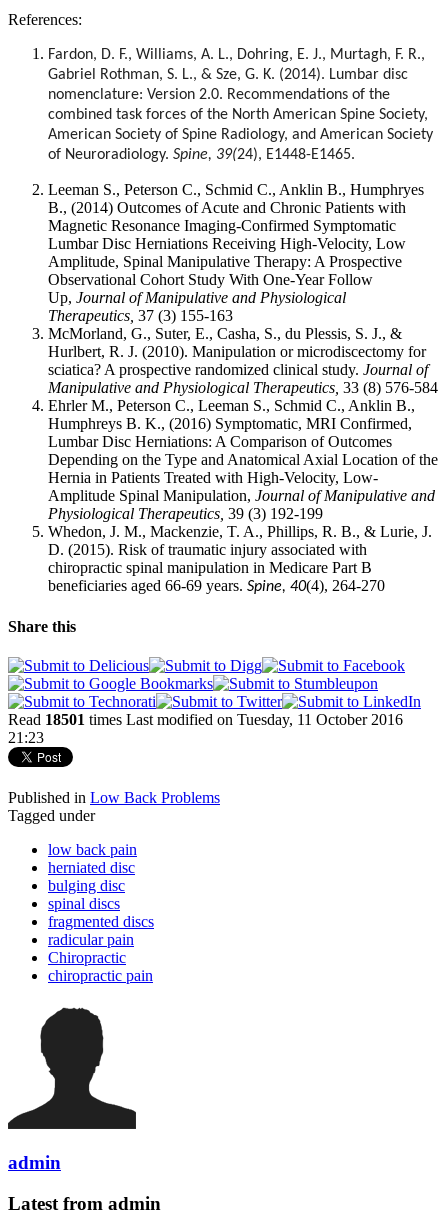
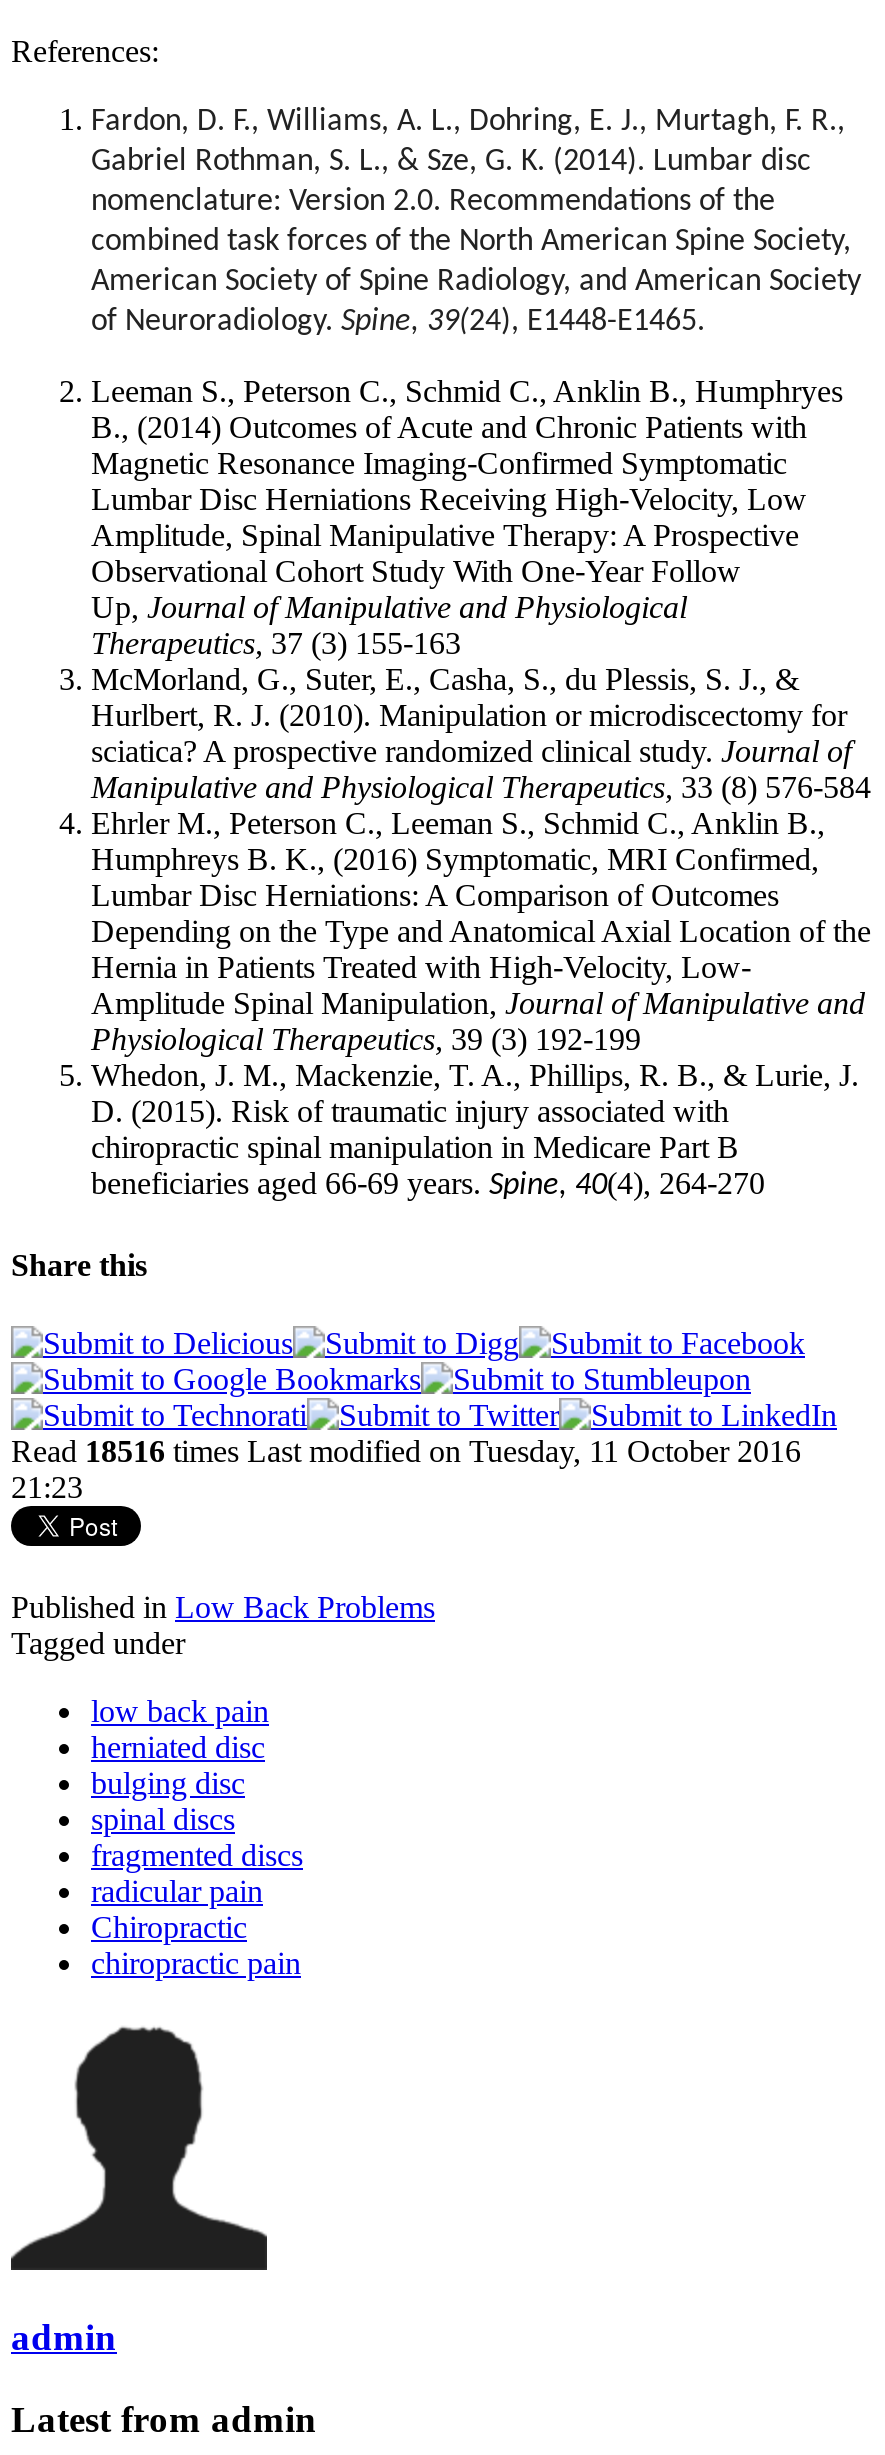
- Read 18501 times Last modified on Tuesday, 11 October 2016
+ Read 18516 times Last modified on Tuesday, 11 October 2016
